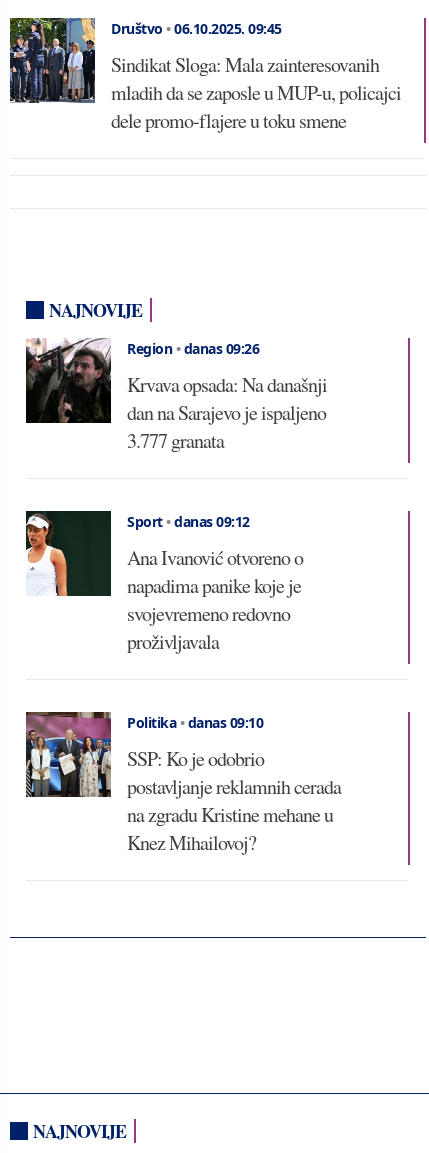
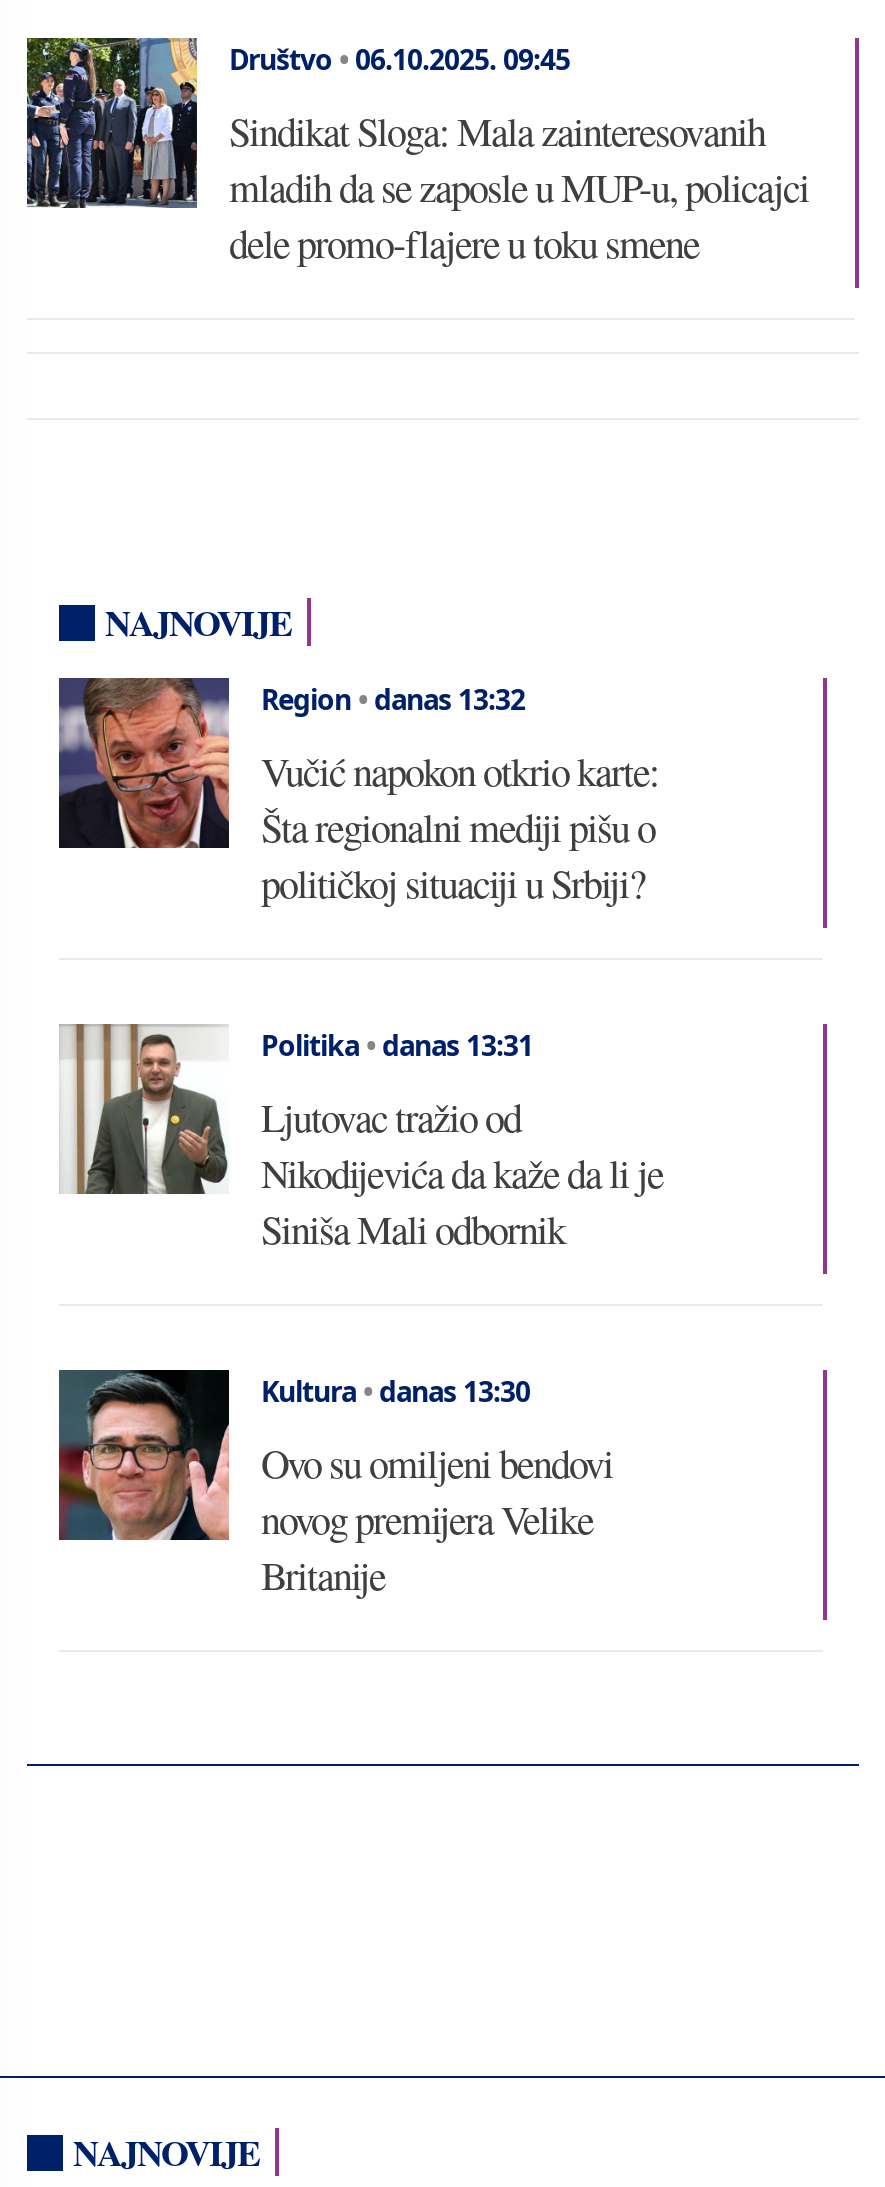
- [image]
- Region • danas 09:26
+ [image]
+ Region • danas 13:32

- Krvava opsada: Na današnji
- dan na Sarajevo je ispaljeno
- 3.777 granata
+ Vučić napokon otkrio karte:
+ Šta regionalni mediji pišu o
+ političkoj situaciji u Srbiji?

- [image]
- Sport • danas 09:12
+ [image]
+ Politika • danas 13:31

- Ana Ivanović otvoreno o
- napadima panike koje je
- svojevremeno redovno
- proživljavala
+ Ljutovac tražio od
+ Nikodijevića da kaže da li je
+ Siniša Mali odbornik

- [image]
- Politika • danas 09:10
+ [image]
+ Kultura • danas 13:30

- SSP: Ko je odobrio
- postavljanje reklamnih cerada
- na zgradu Kristine mehane u
- Knez Mihailovoj?
+ Ovo su omiljeni bendovi
+ novog premijera Velike
+ Britanije
